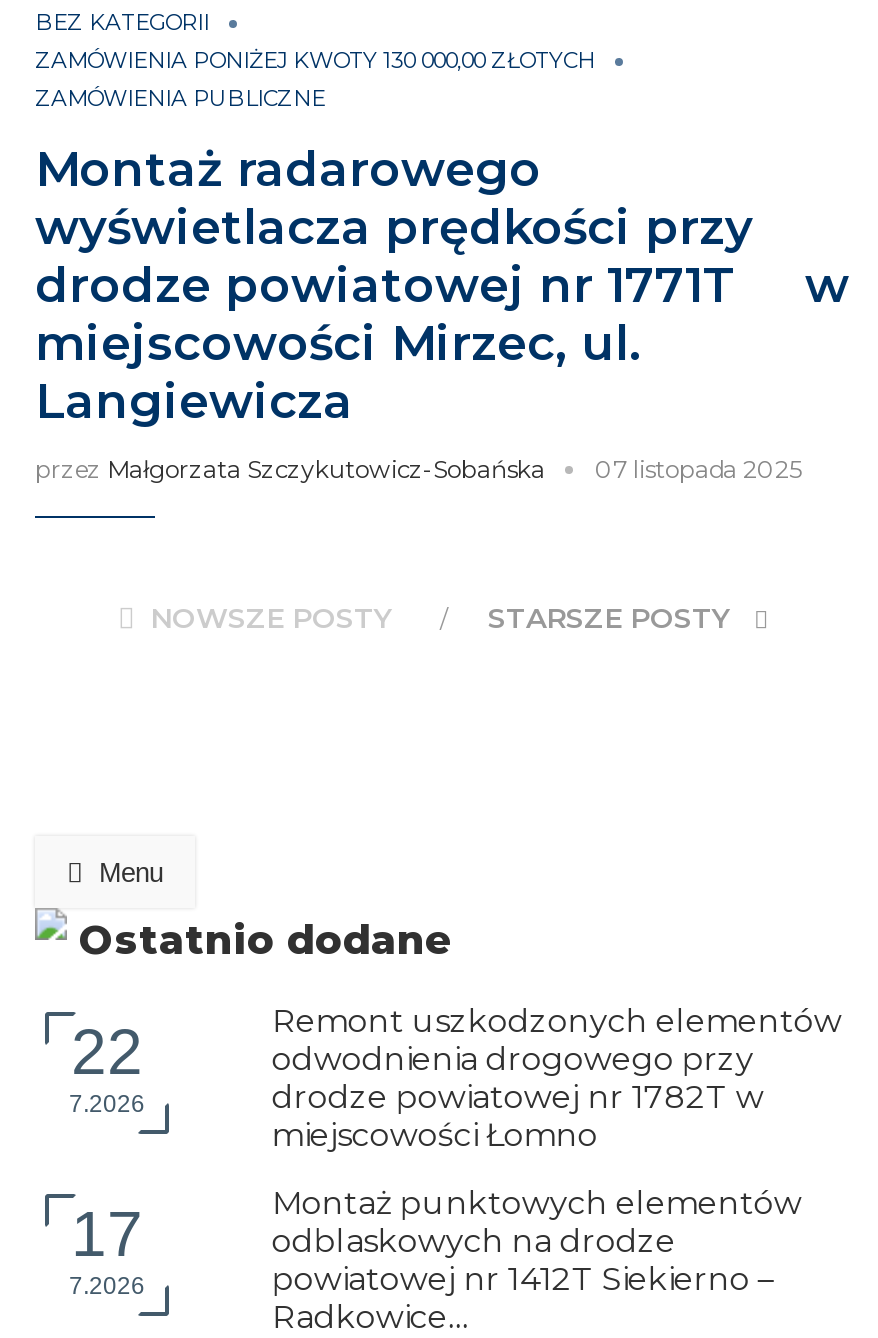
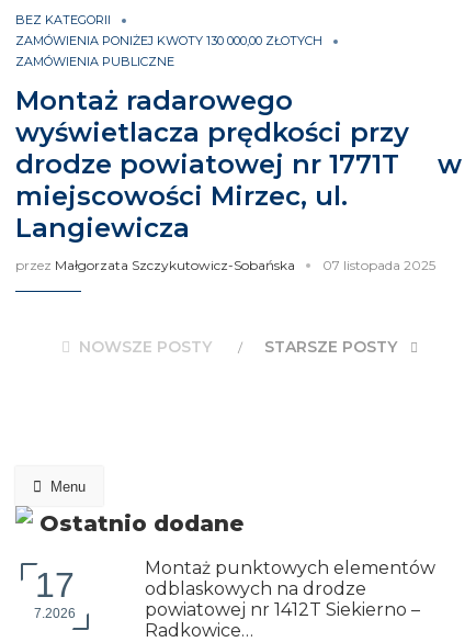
- Remont uszkodzonych elementów
- odwodnienia drogowego przy
- drodze powiatowej nr 1782T w
- miejscowości Łomno

- 22
- 7.2026
